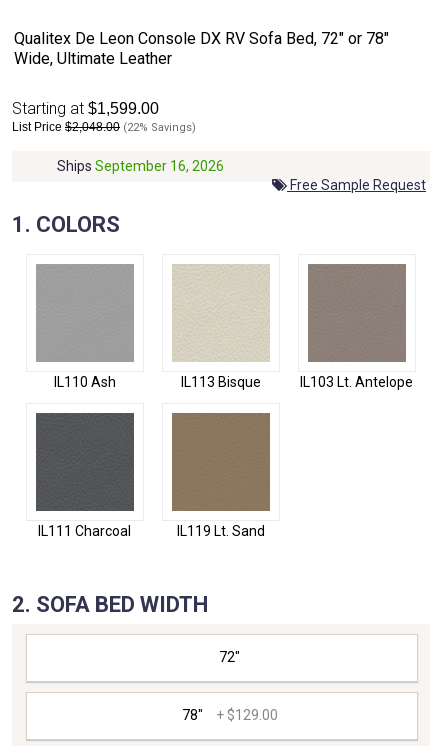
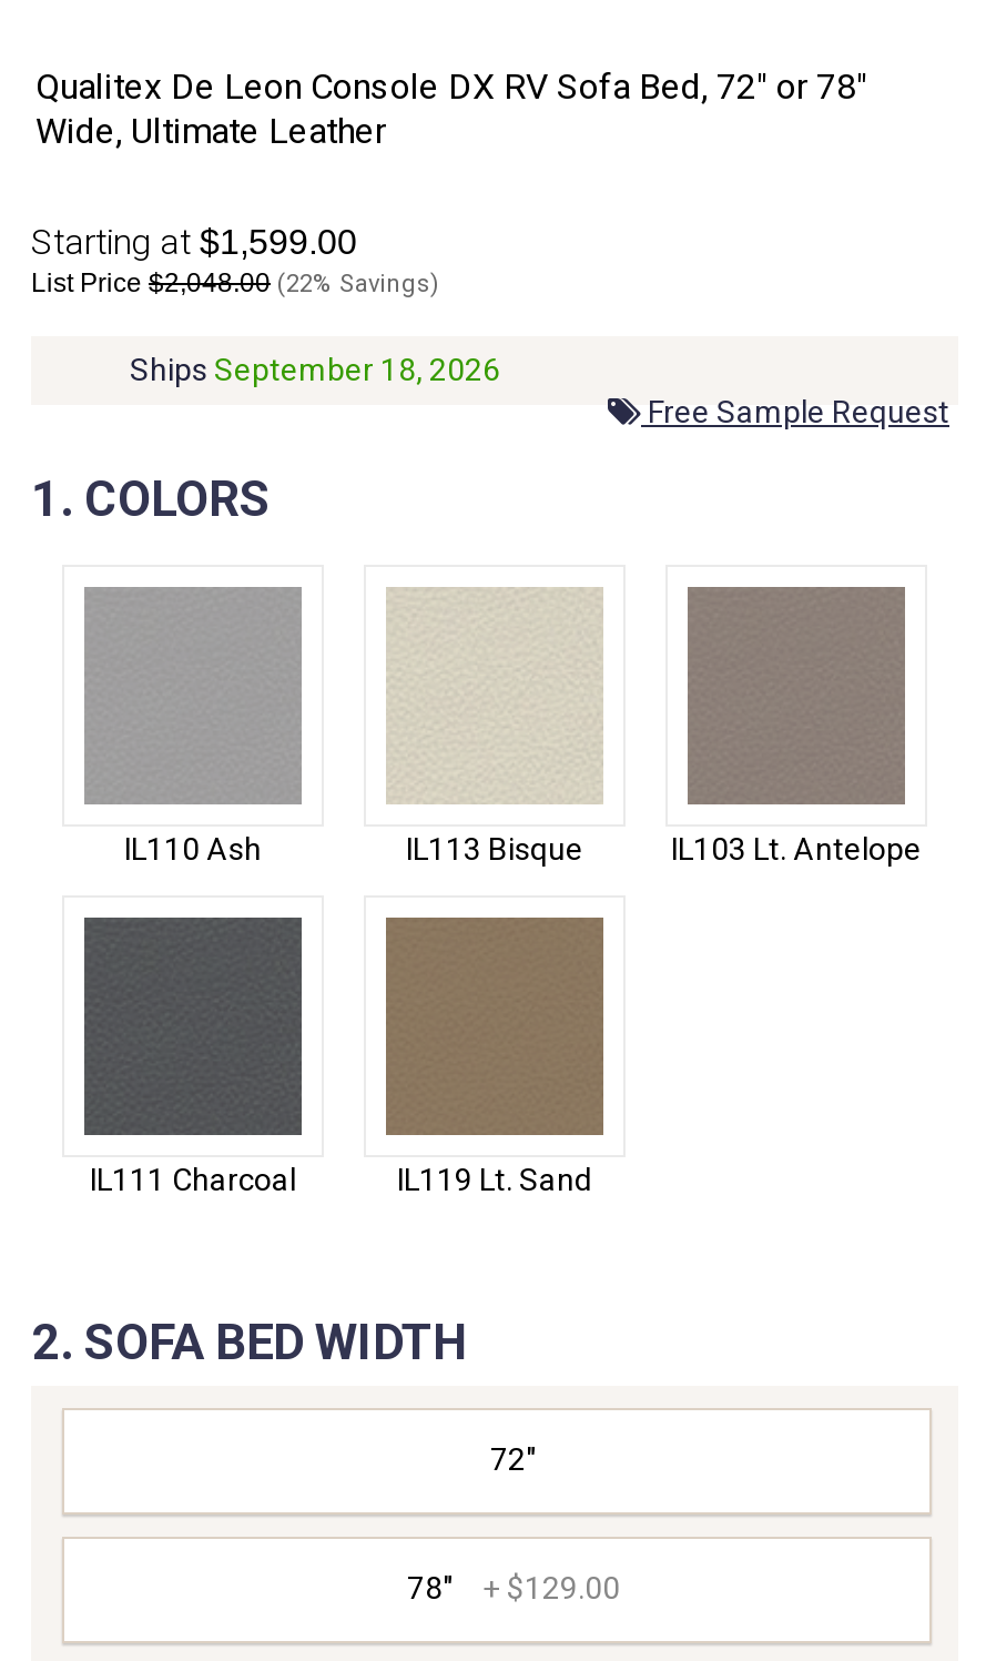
- Ships September 16, 2026
+ Ships September 18, 2026
